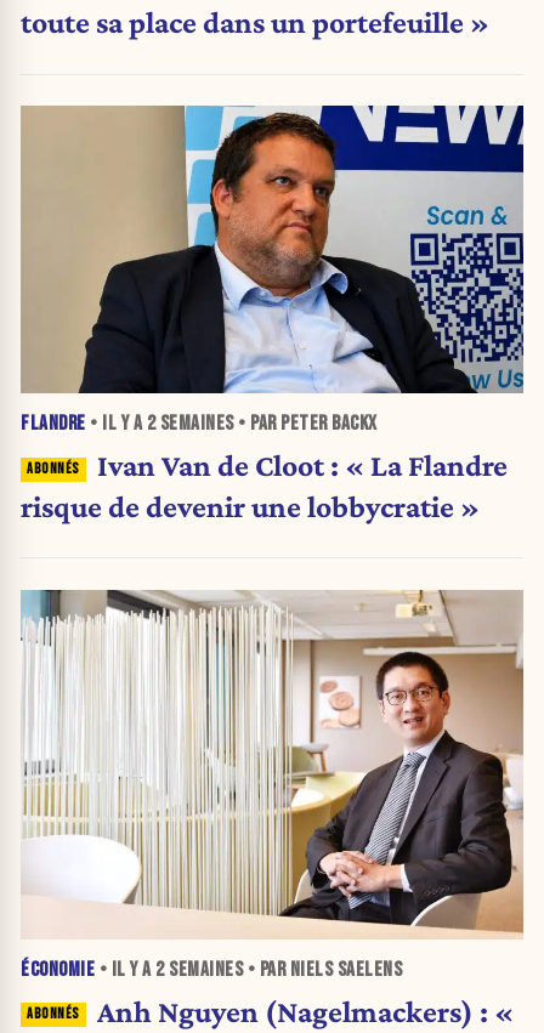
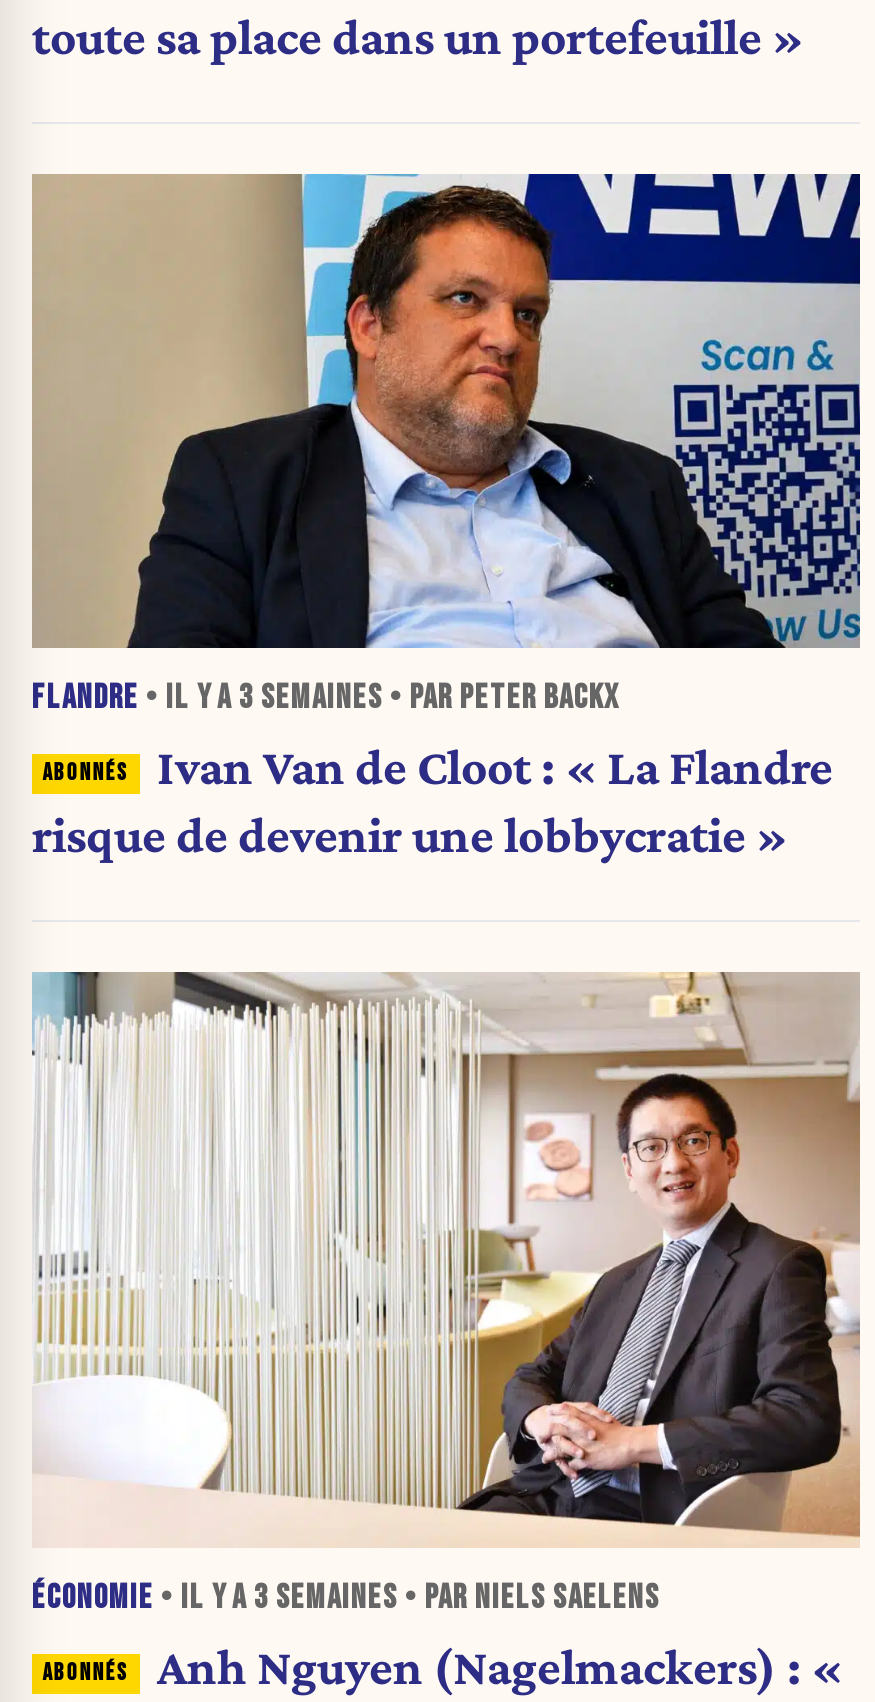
- FLANDRE • IL Y A 2 SEMAINES • PAR PETER BACKX
+ FLANDRE • IL Y A 3 SEMAINES • PAR PETER BACKX

- ÉCONOMIE • IL Y A 2 SEMAINES • PAR NIELS SAELENS
+ ÉCONOMIE • IL Y A 3 SEMAINES • PAR NIELS SAELENS
